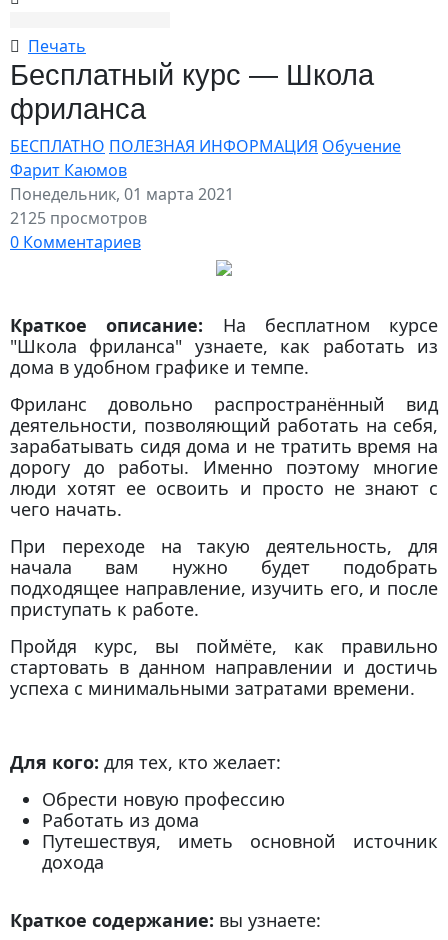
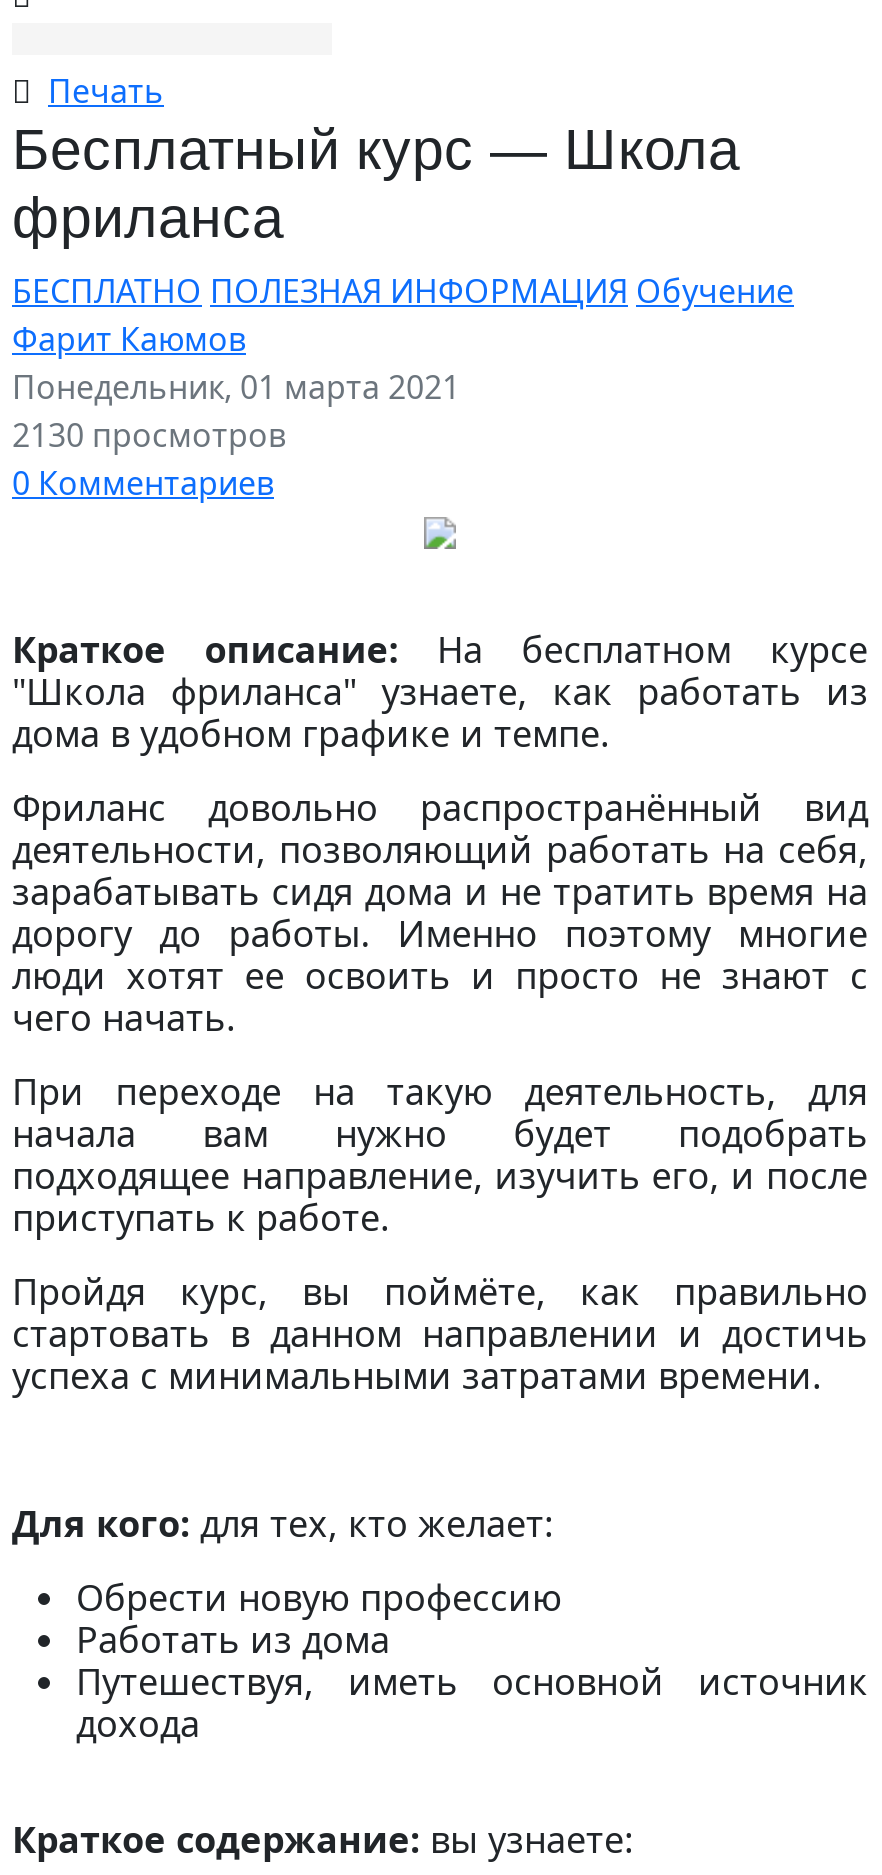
- 2125 просмотров
+ 2130 просмотров
